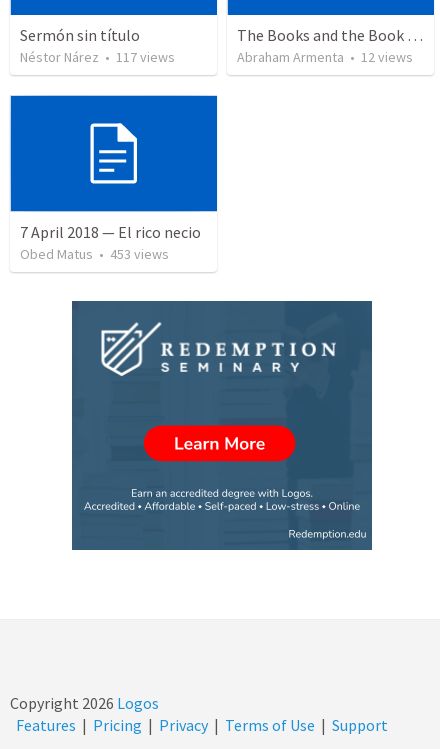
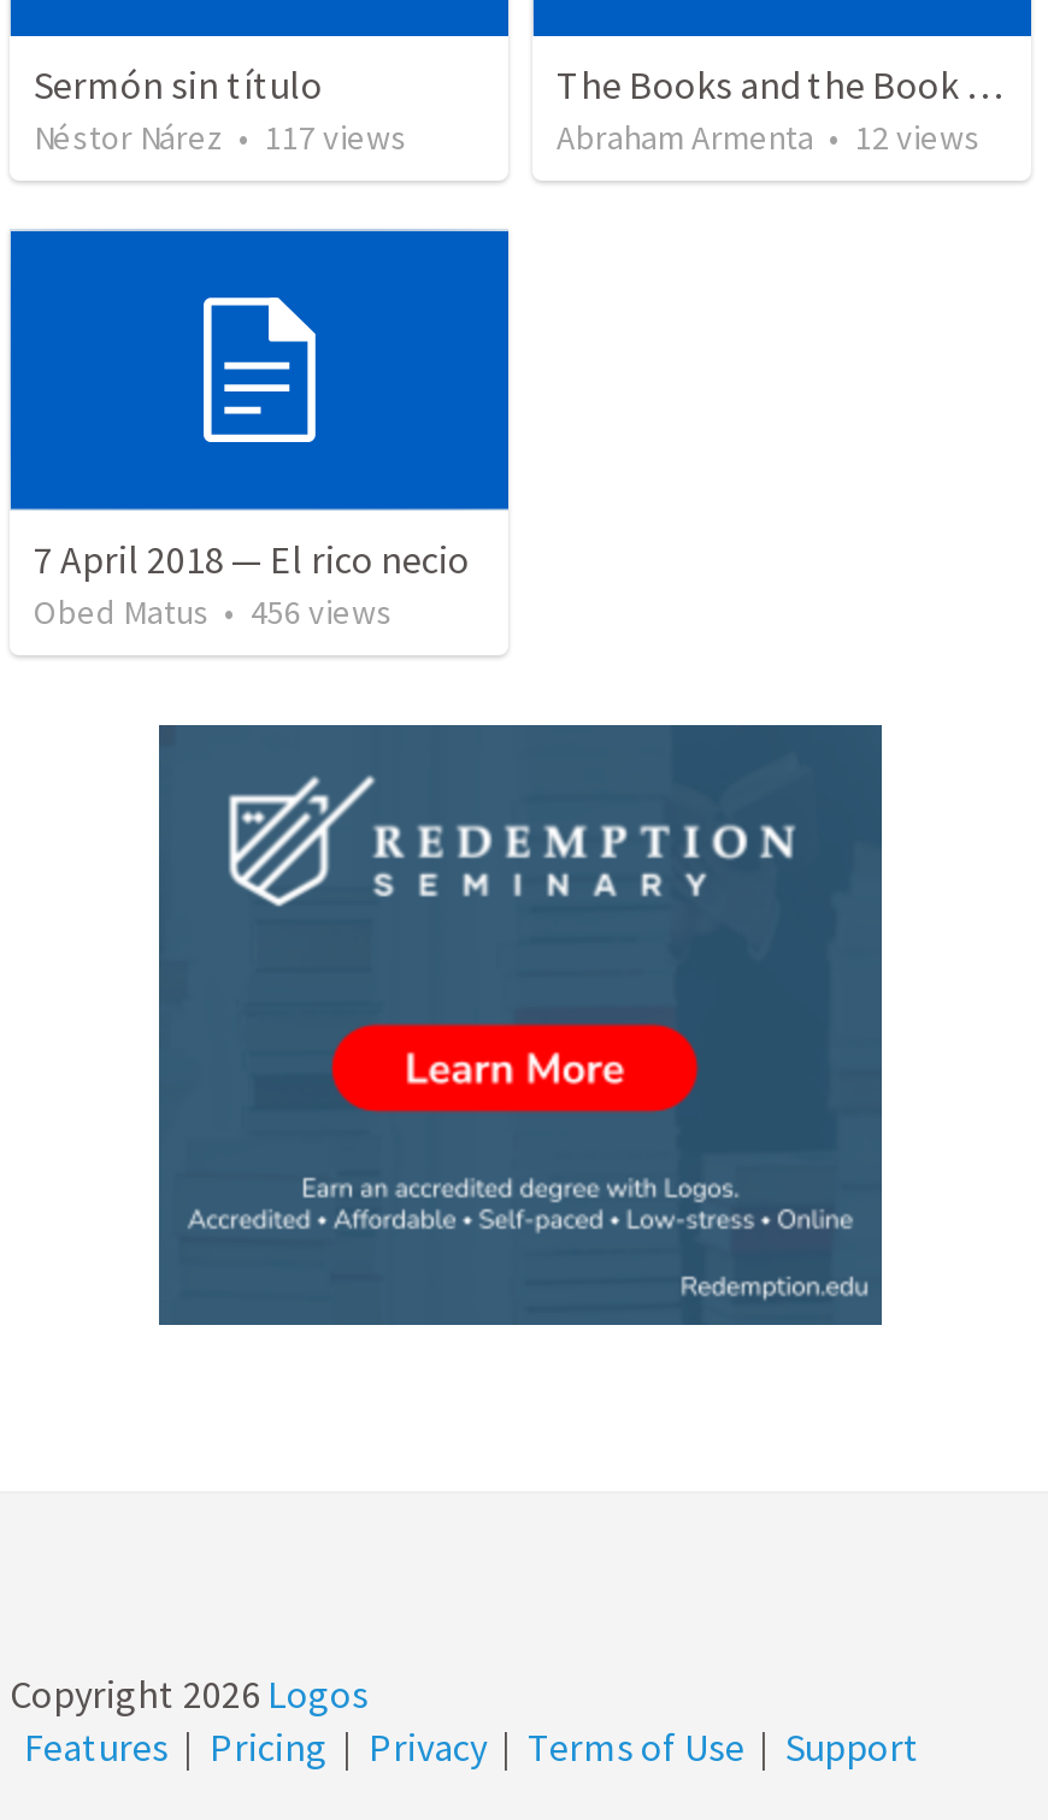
- Obed Matus • 453 views
+ Obed Matus • 456 views
